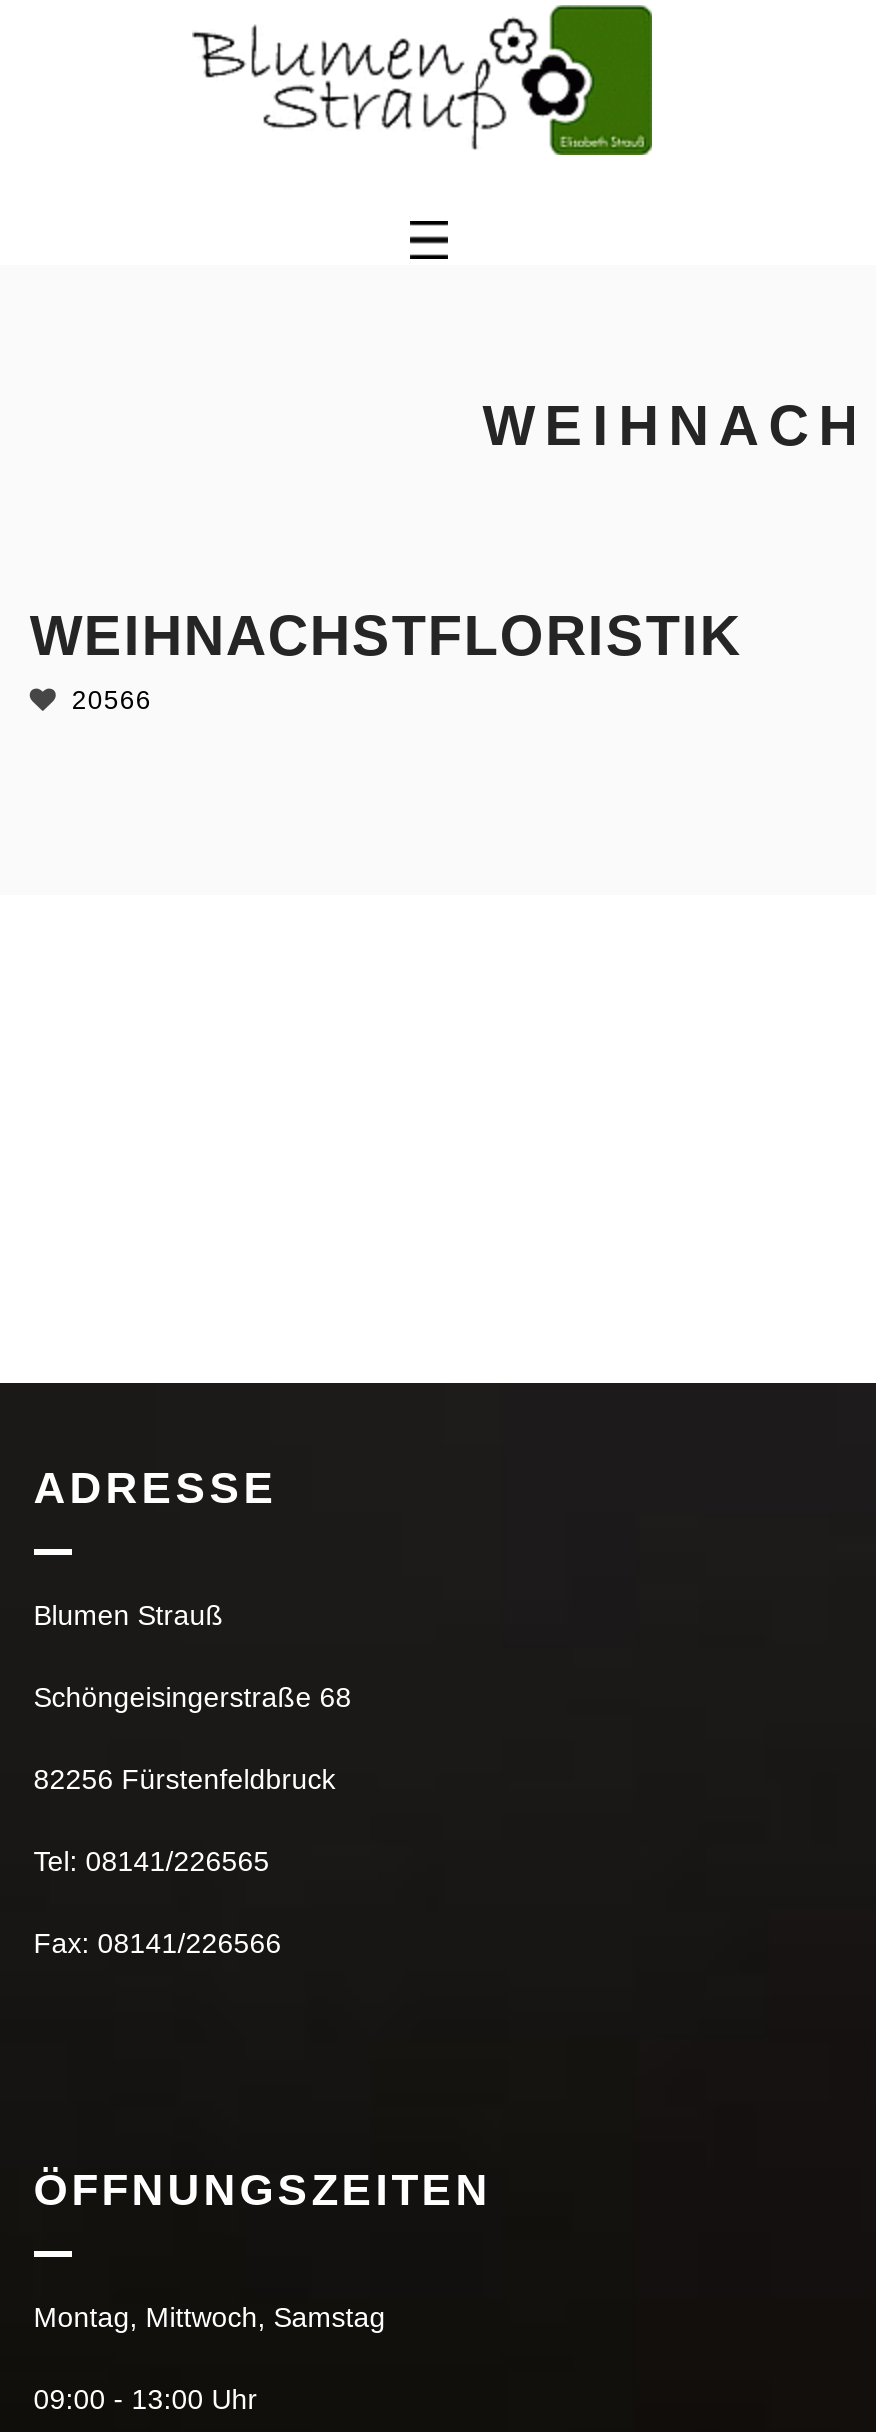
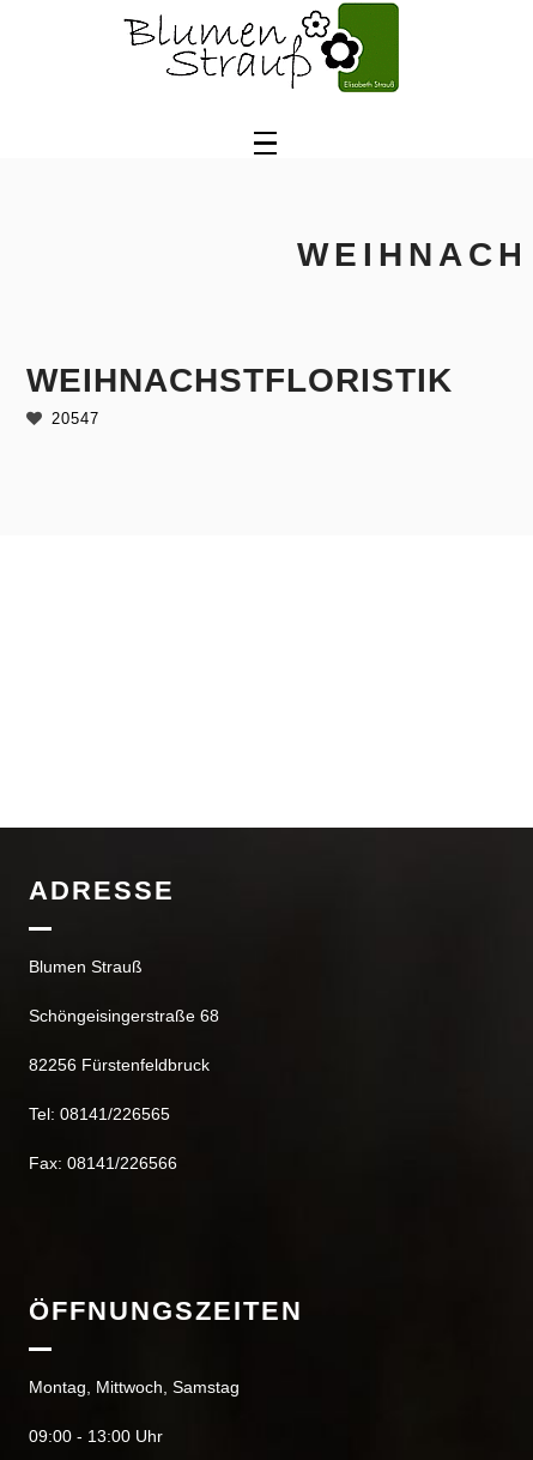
- 20566
+ 20547
